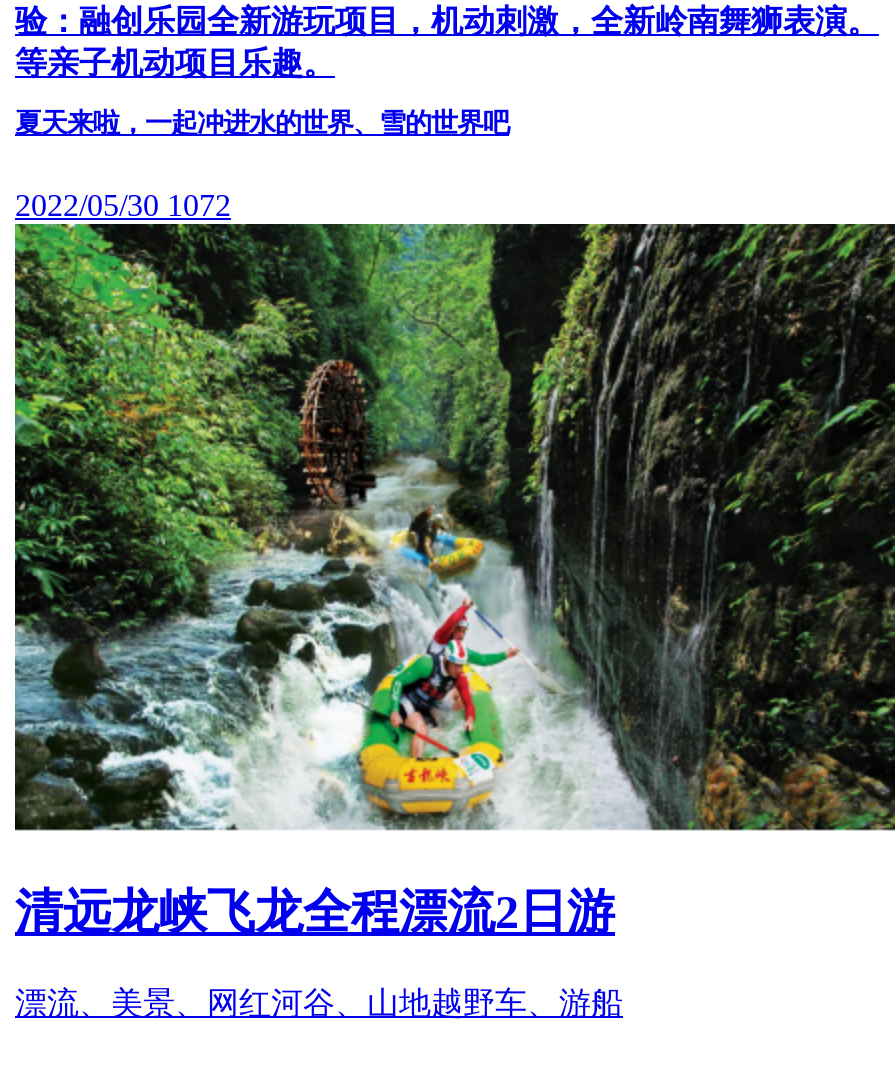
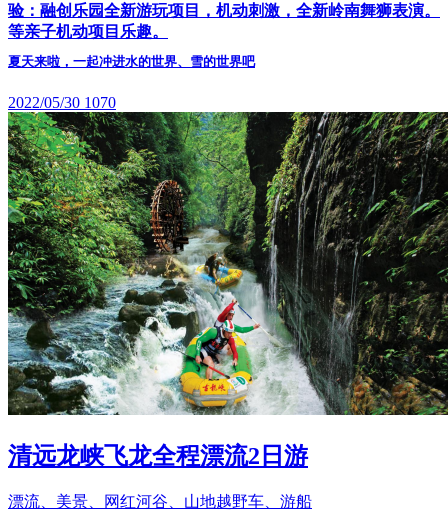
- 2022/05/30 1072
+ 2022/05/30 1070
